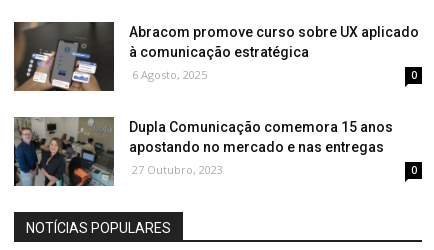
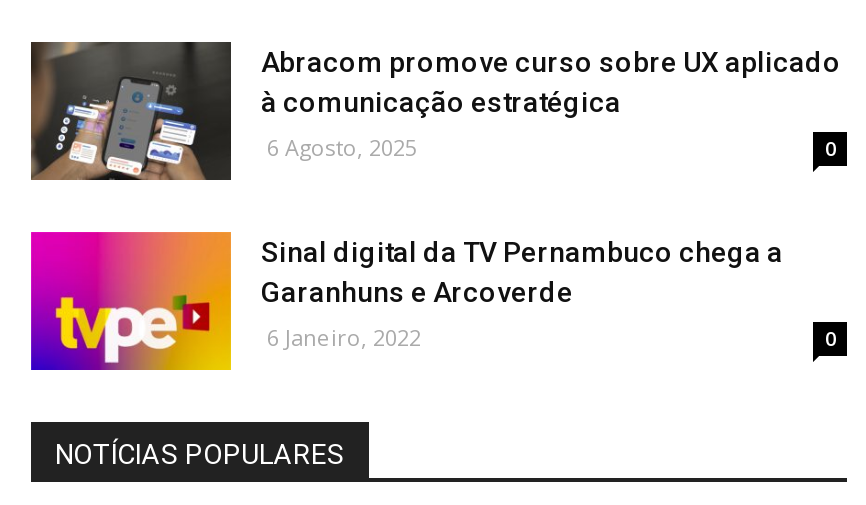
- [image]
- Dupla Comunicação comemora 15 anos
- apostando no mercado e nas entregas
- 27 Outubro, 2023
+ [image]
+ Sinal digital da TV Pernambuco chega a
+ Garanhuns e Arcoverde
+ 6 Janeiro, 2022
